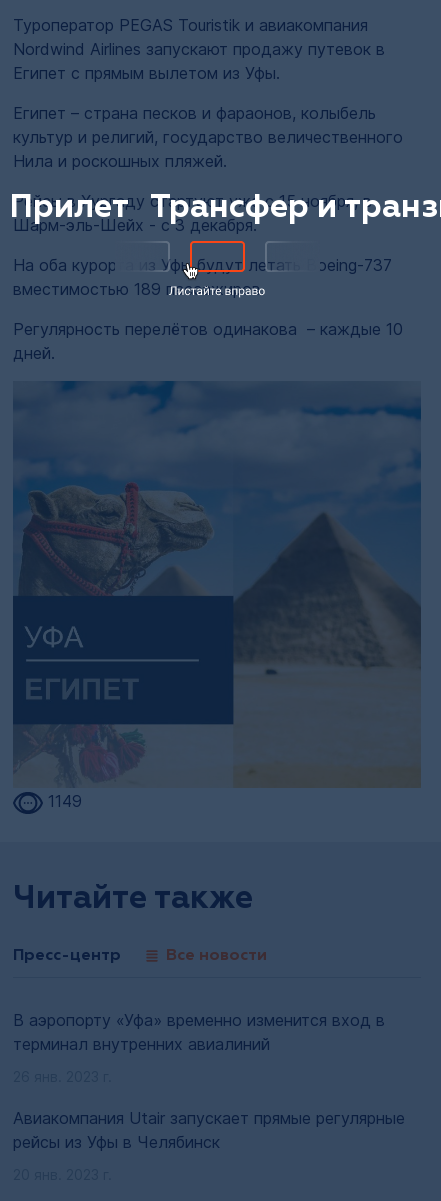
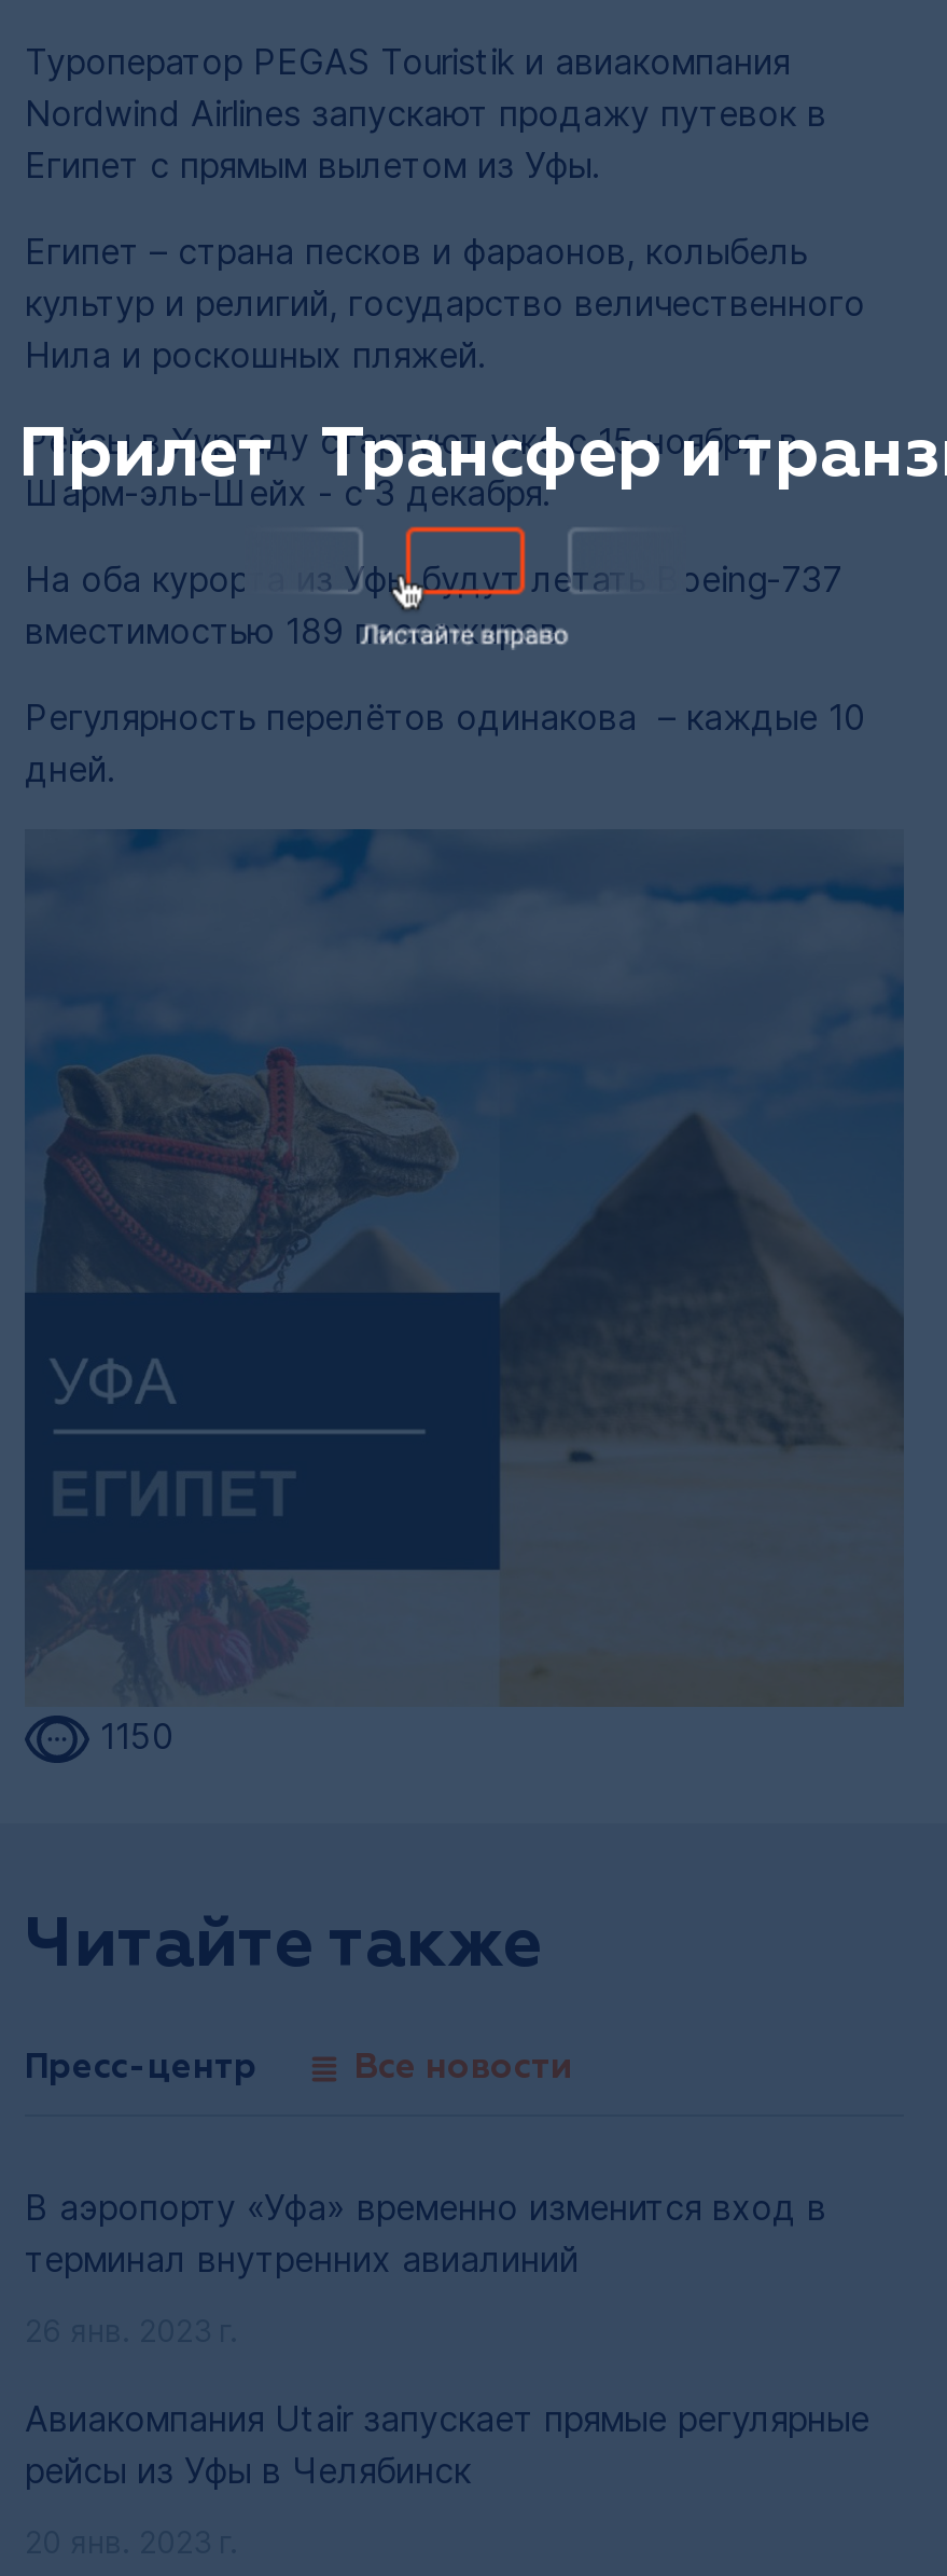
- 1149
+ 1150
